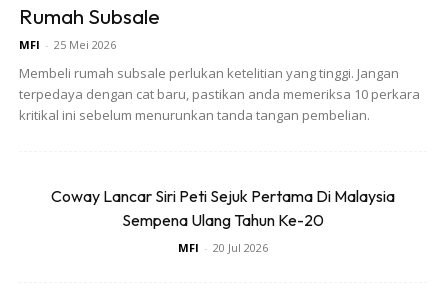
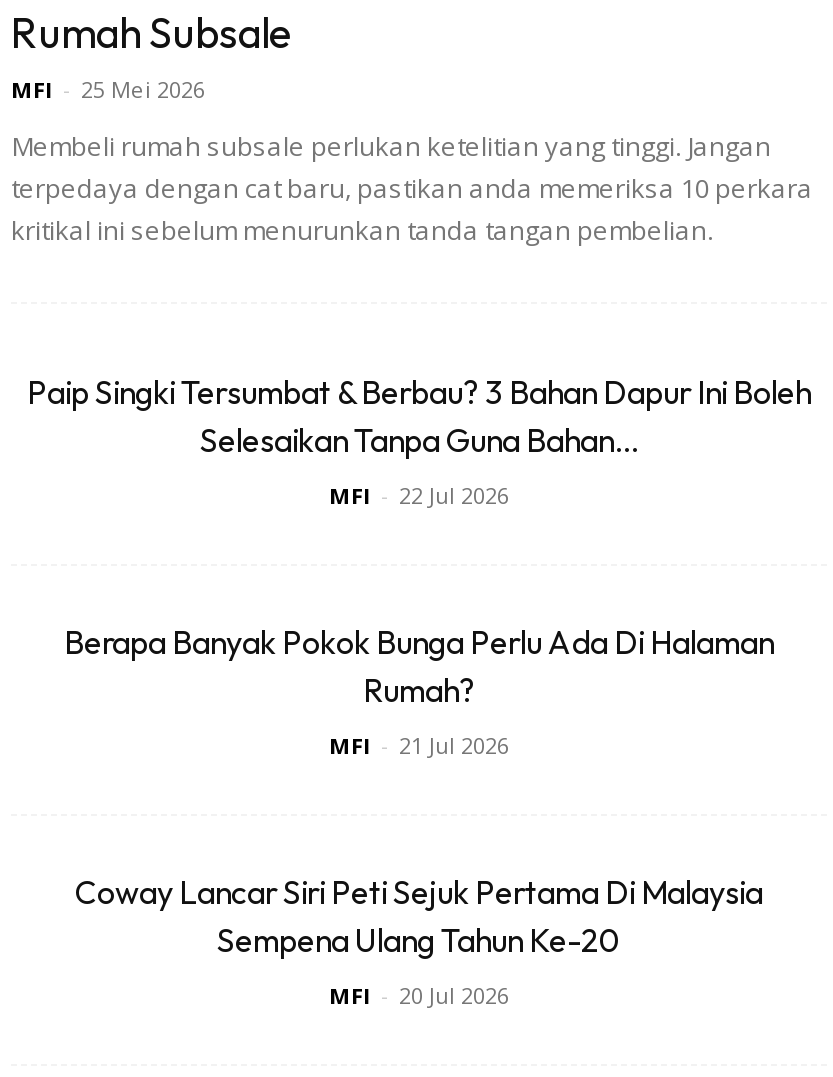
+ Paip Singki Tersumbat & Berbau? 3 Bahan Dapur Ini Boleh
+ Selesaikan Tanpa Guna Bahan...
+ MFI - 22 Jul 2026

+ Berapa Banyak Pokok Bunga Perlu Ada Di Halaman
+ Rumah?
+ MFI - 21 Jul 2026
